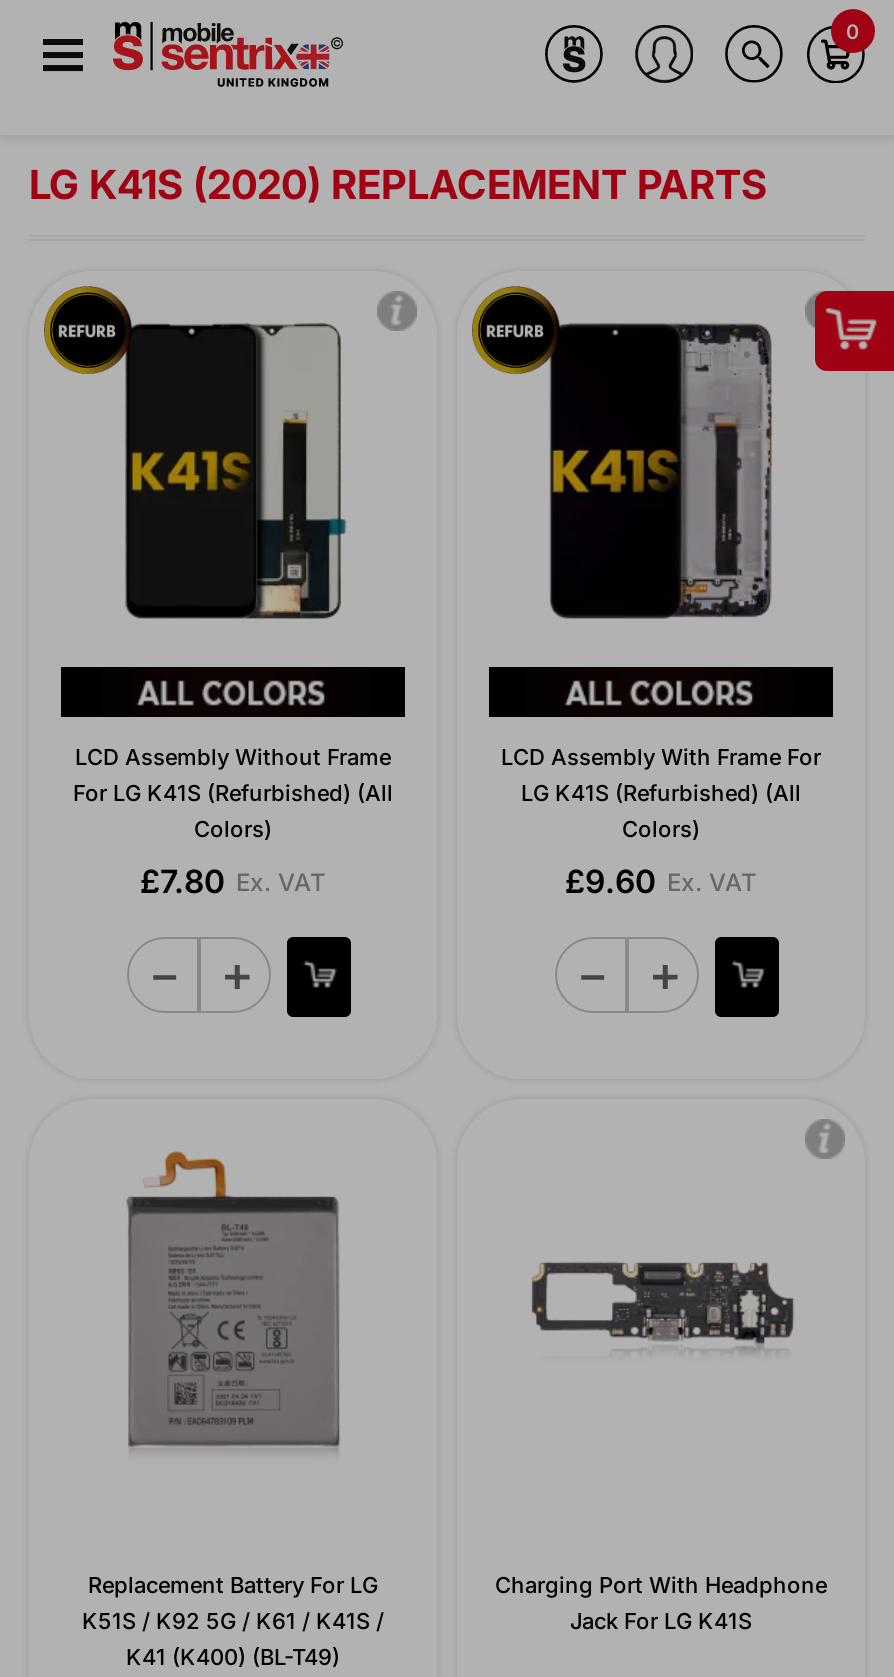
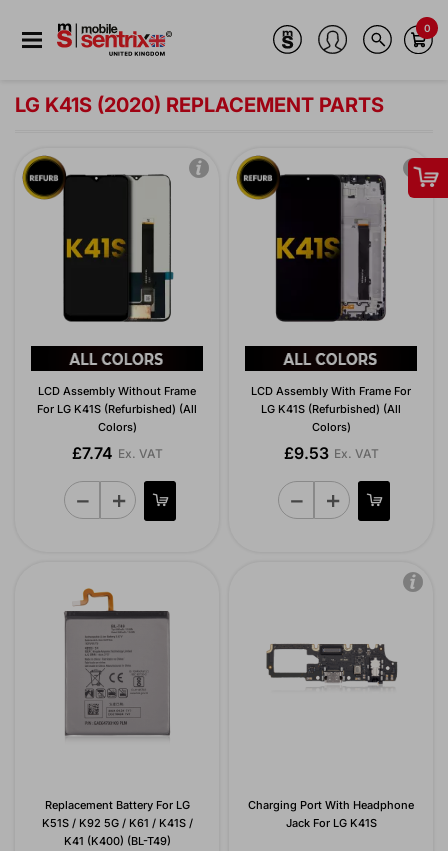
- £7.80 Ex. VAT
+ £7.74 Ex. VAT

- £9.60 Ex. VAT
+ £9.53 Ex. VAT
